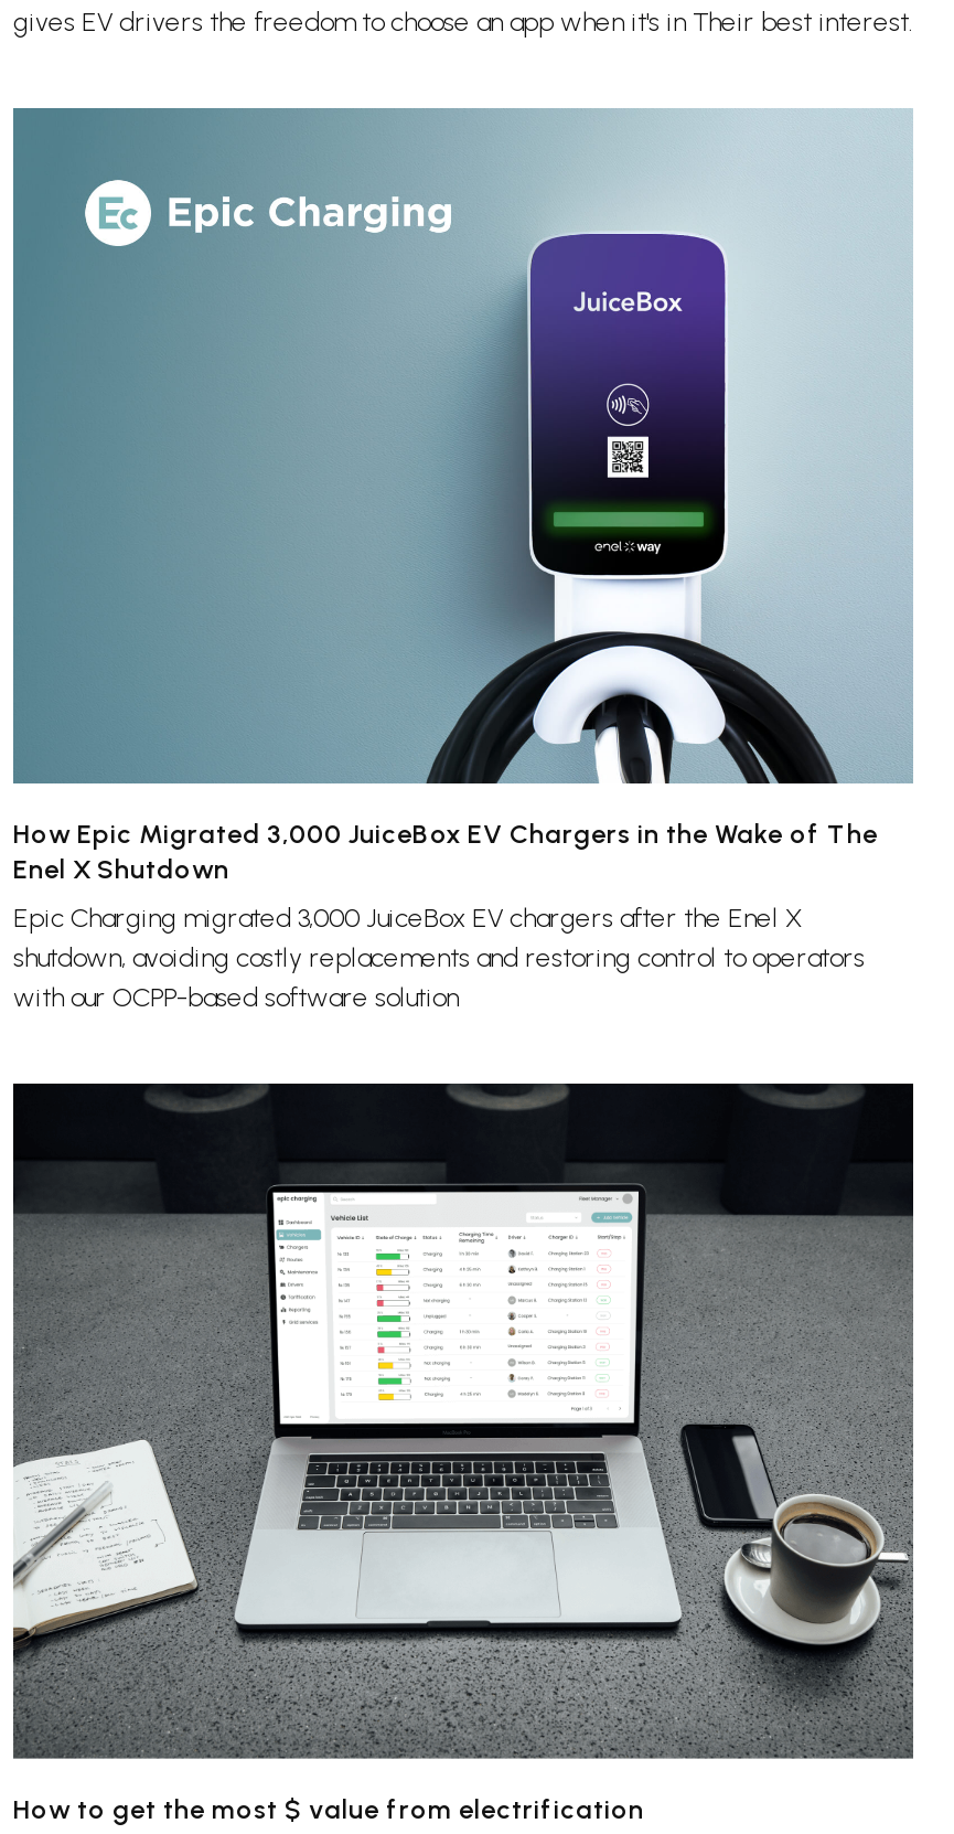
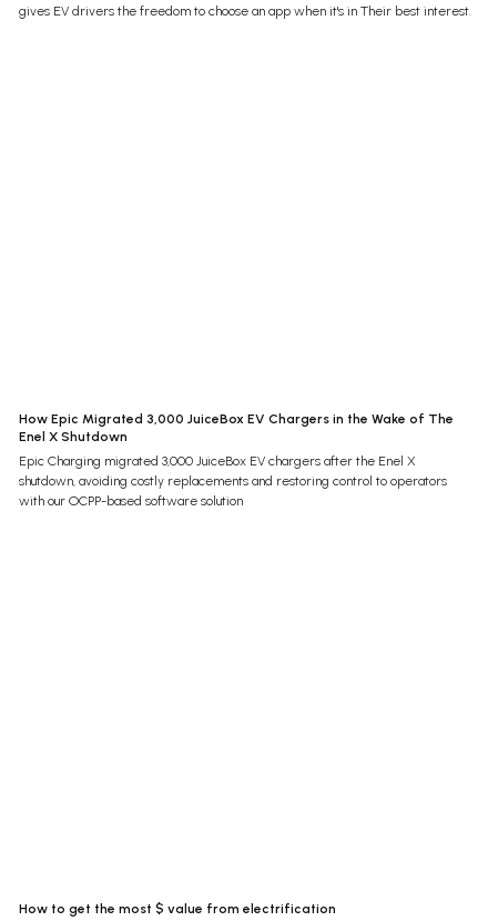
- [image]

- [image]
